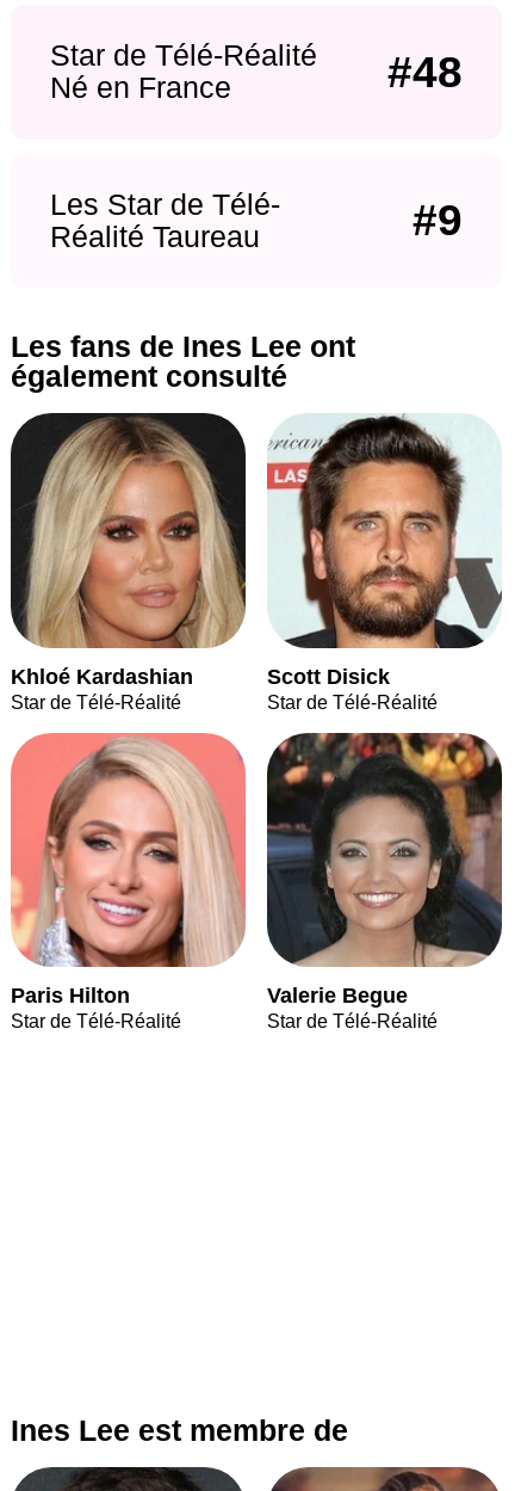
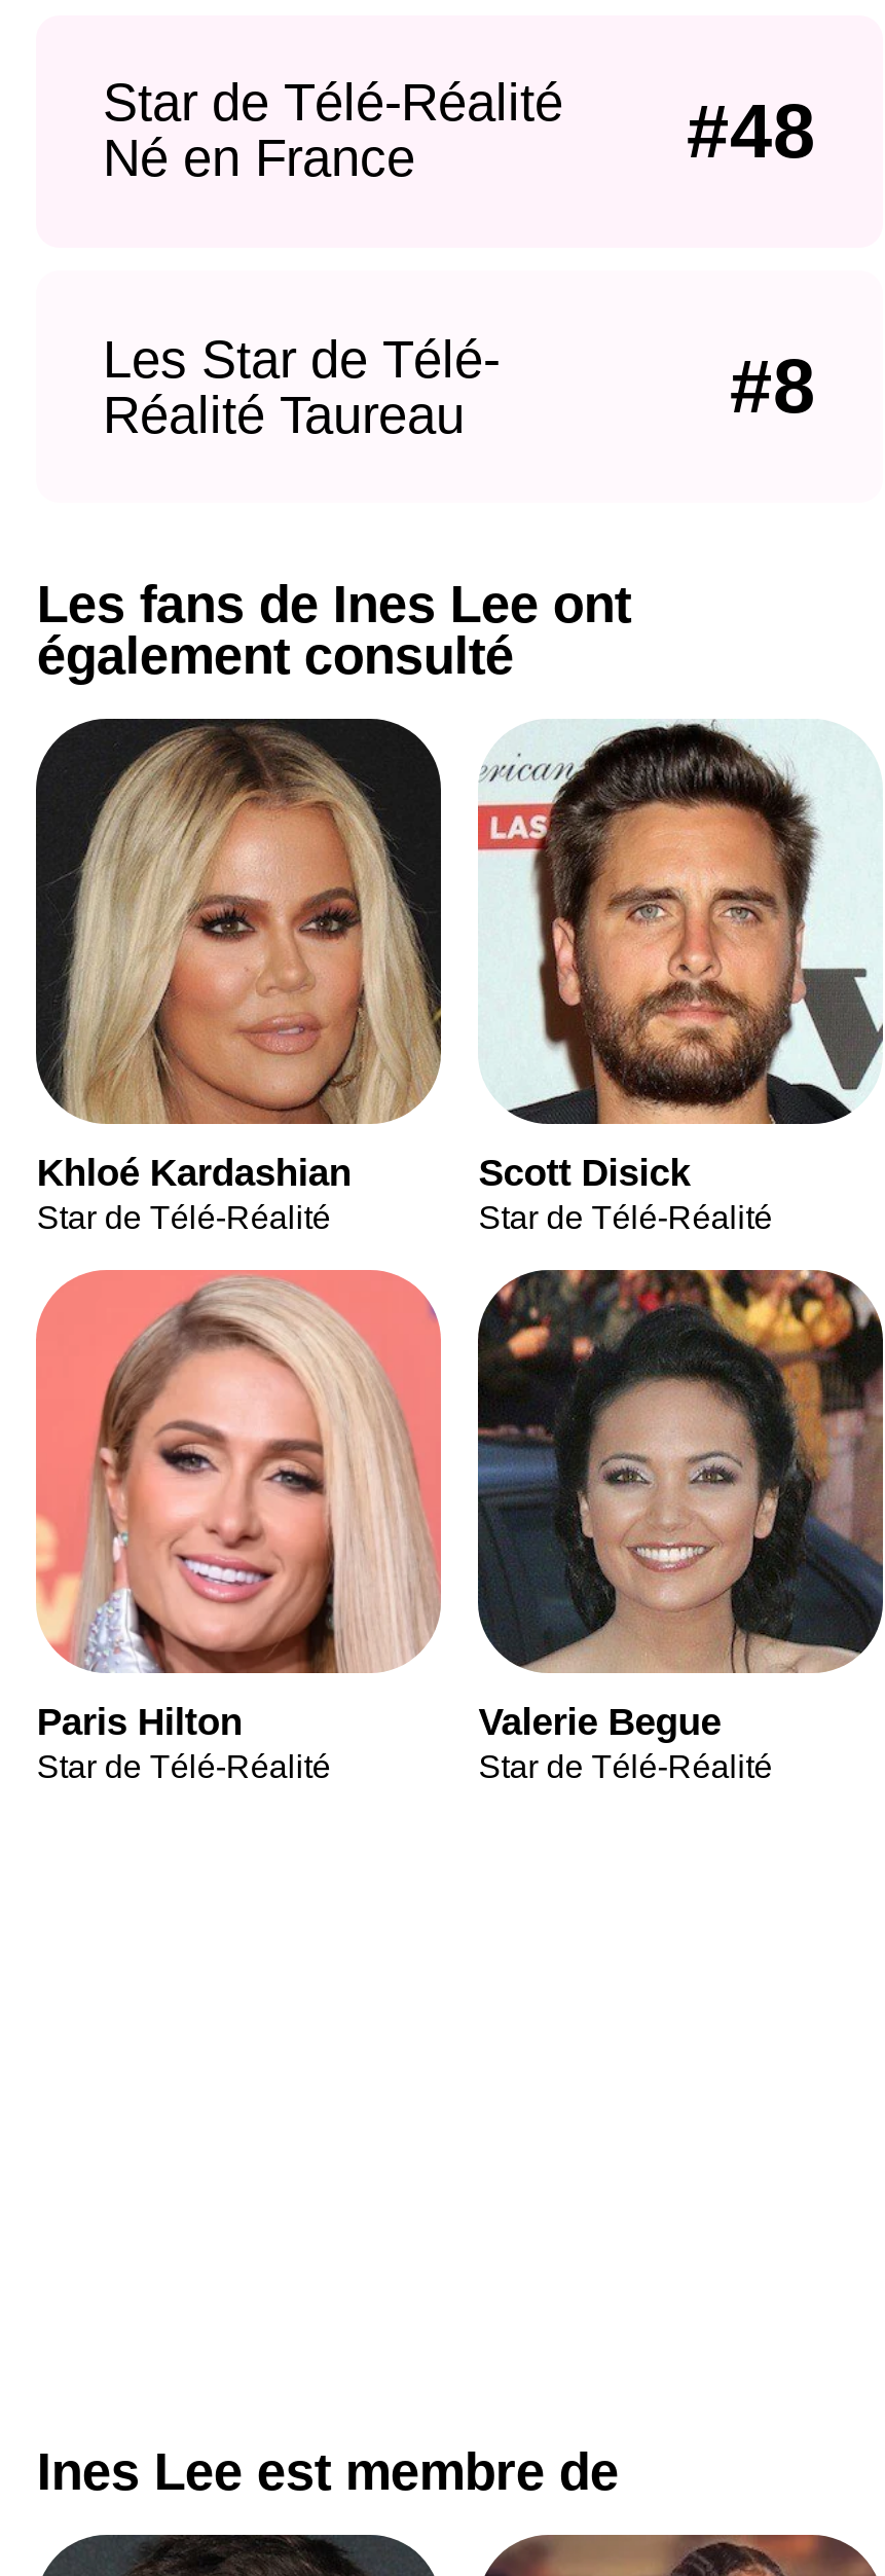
- #9
+ #8
